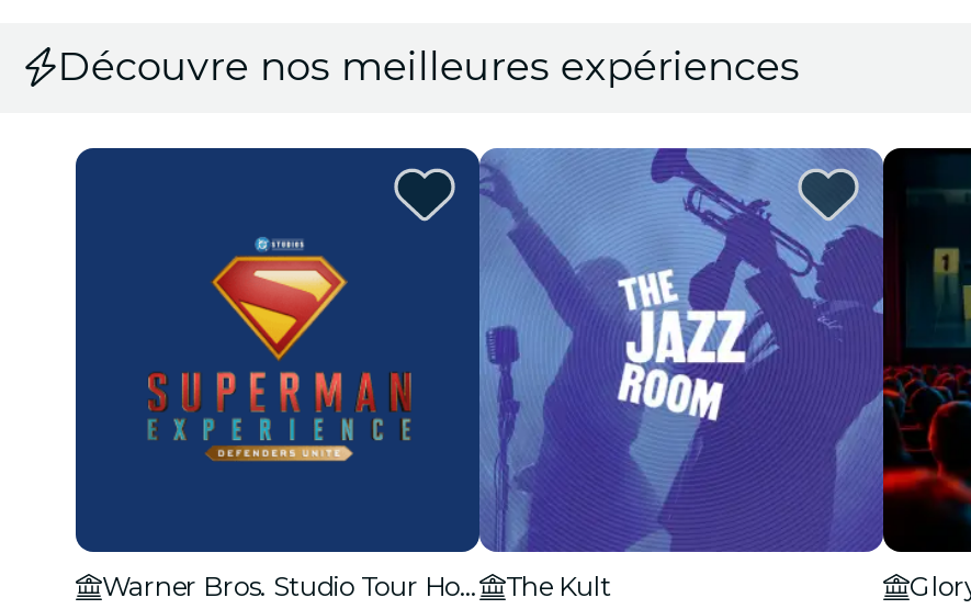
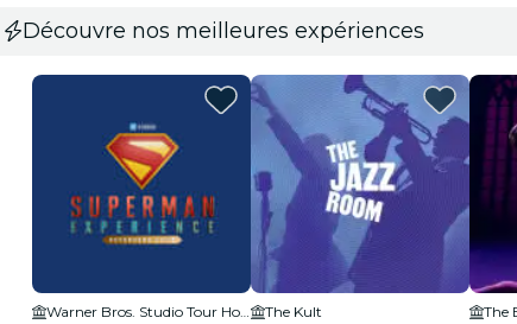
- [image]
+ [image]
